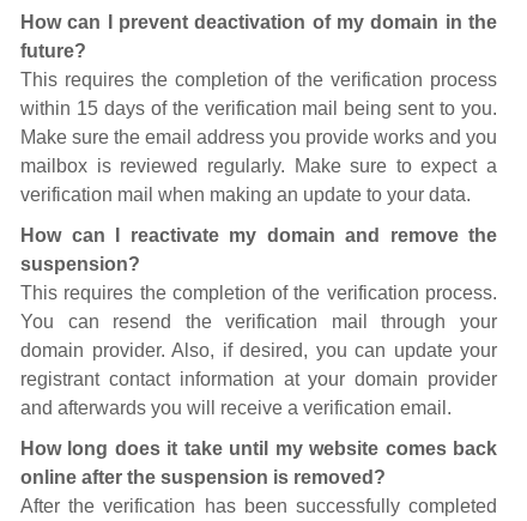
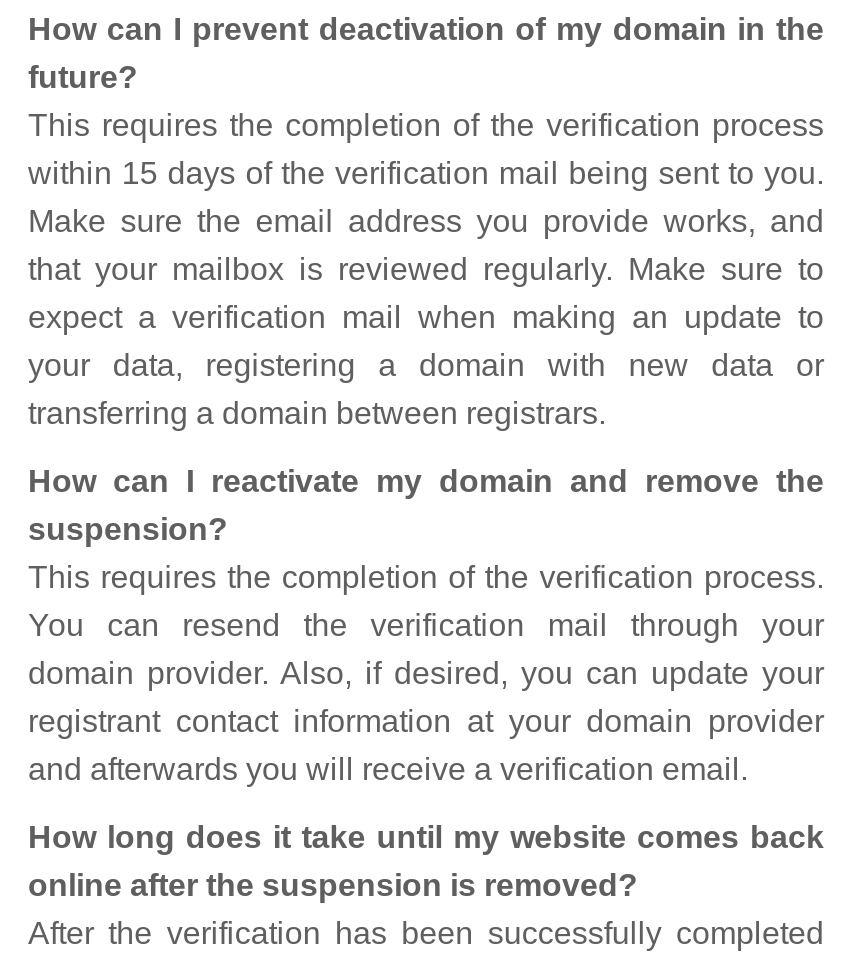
- Make sure the email address you provide works and you
- mailbox is reviewed regularly. Make sure to expect a
- verification mail when making an update to your data.
+ Make sure the email address you provide works, and
+ that your mailbox is reviewed regularly. Make sure to
+ expect a verification mail when making an update to
+ your data, registering a domain with new data or
+ transferring a domain between registrars.
